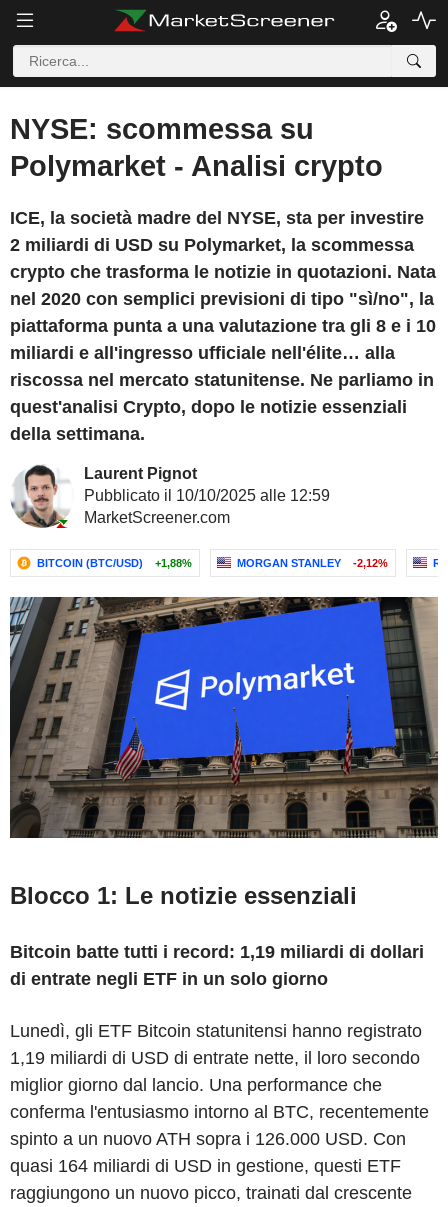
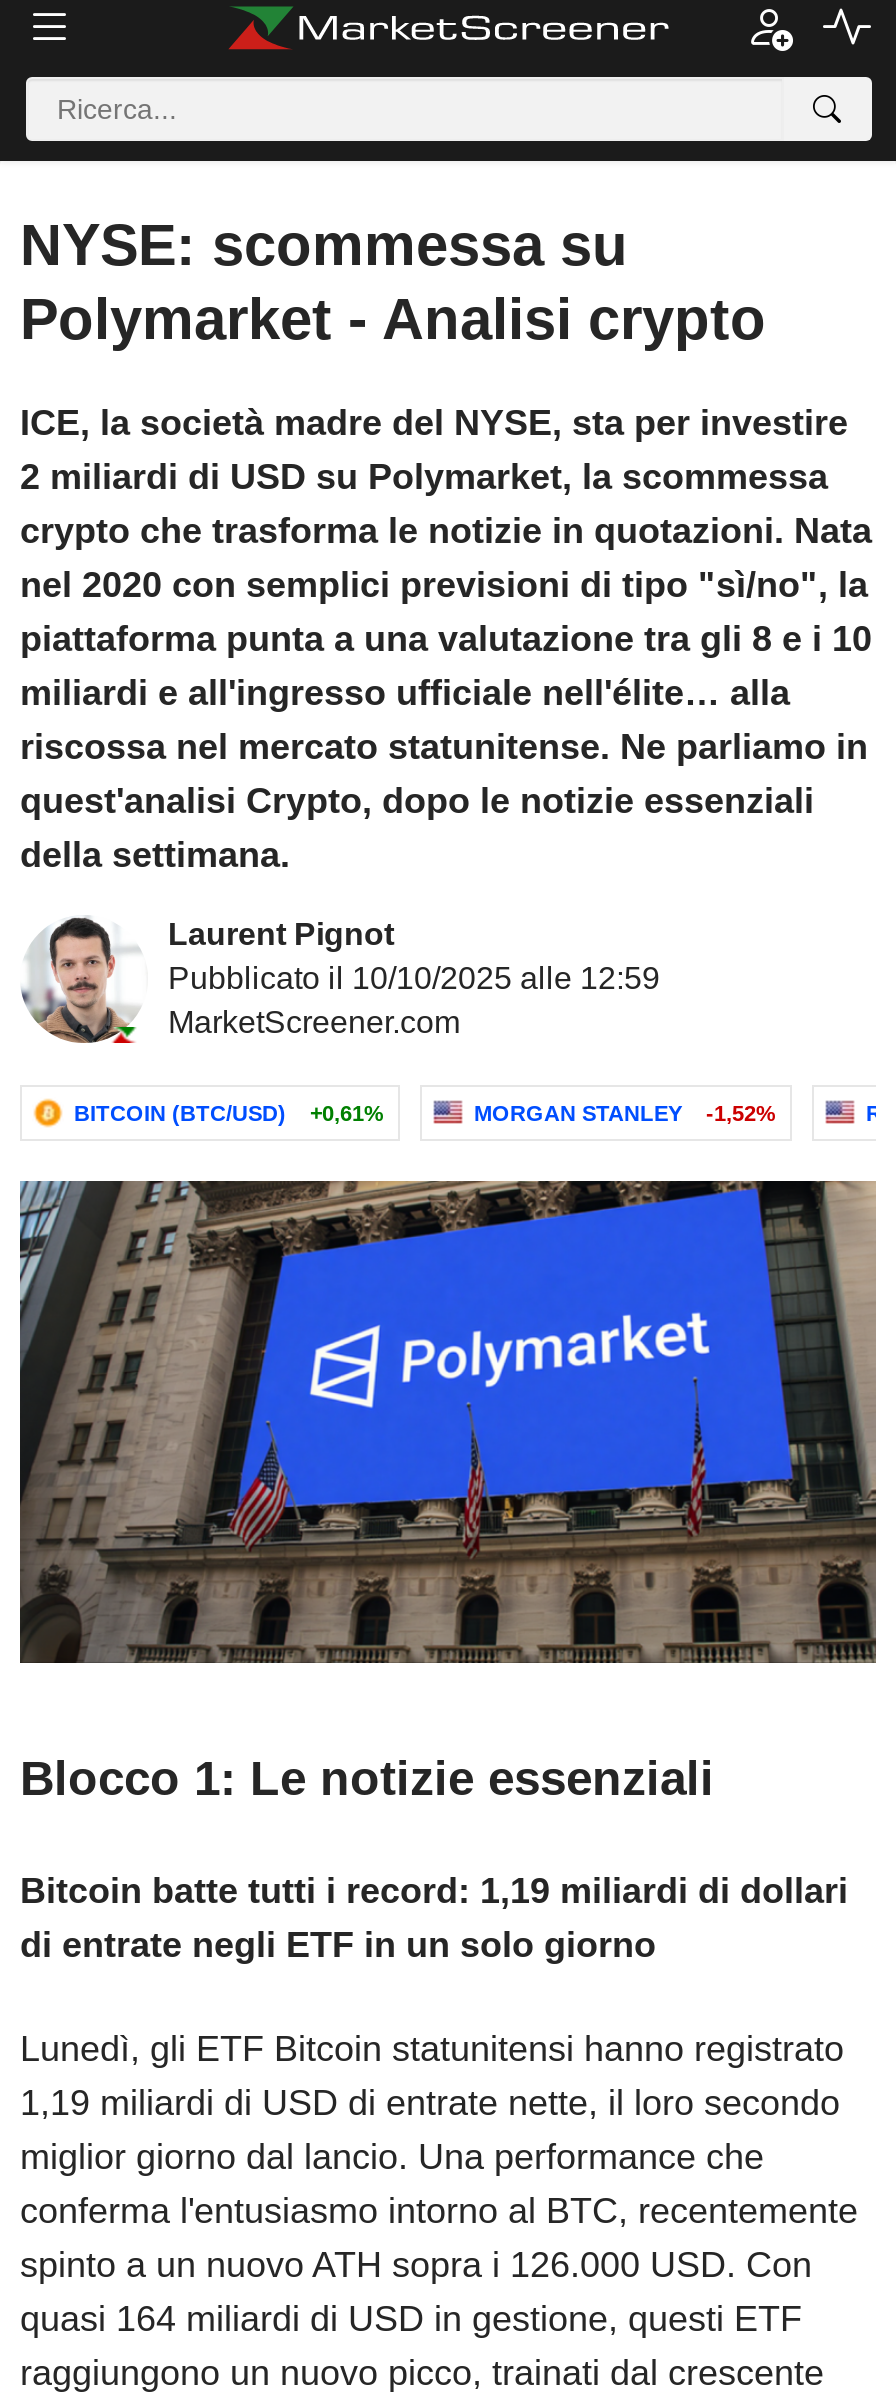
- BITCOIN (BTC/USD) +1,88%
+ BITCOIN (BTC/USD) +0,61%

- MORGAN STANLEY -2,12%
+ MORGAN STANLEY -1,52%
